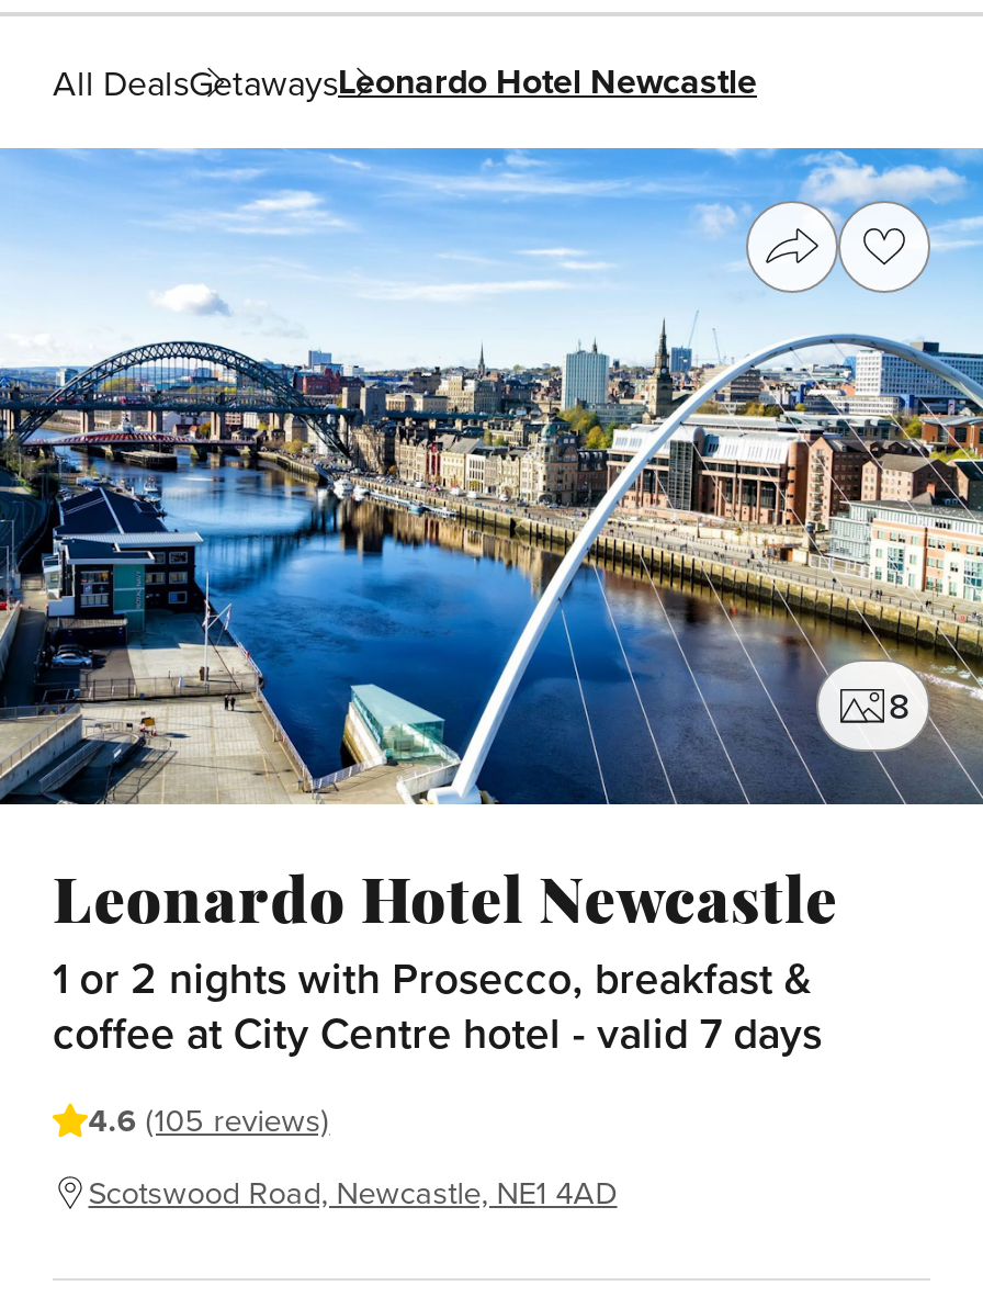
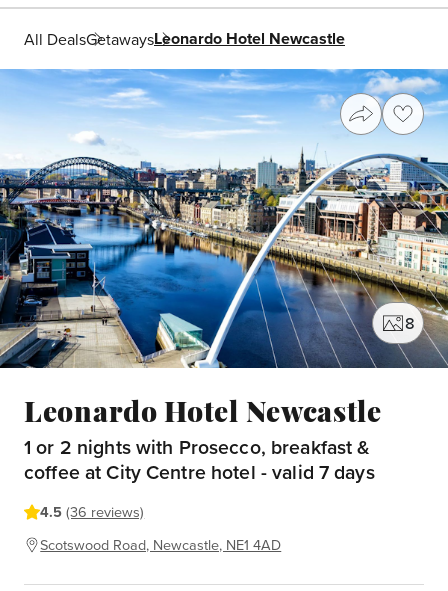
- 4.6 (105 reviews)
+ 4.5 (36 reviews)
